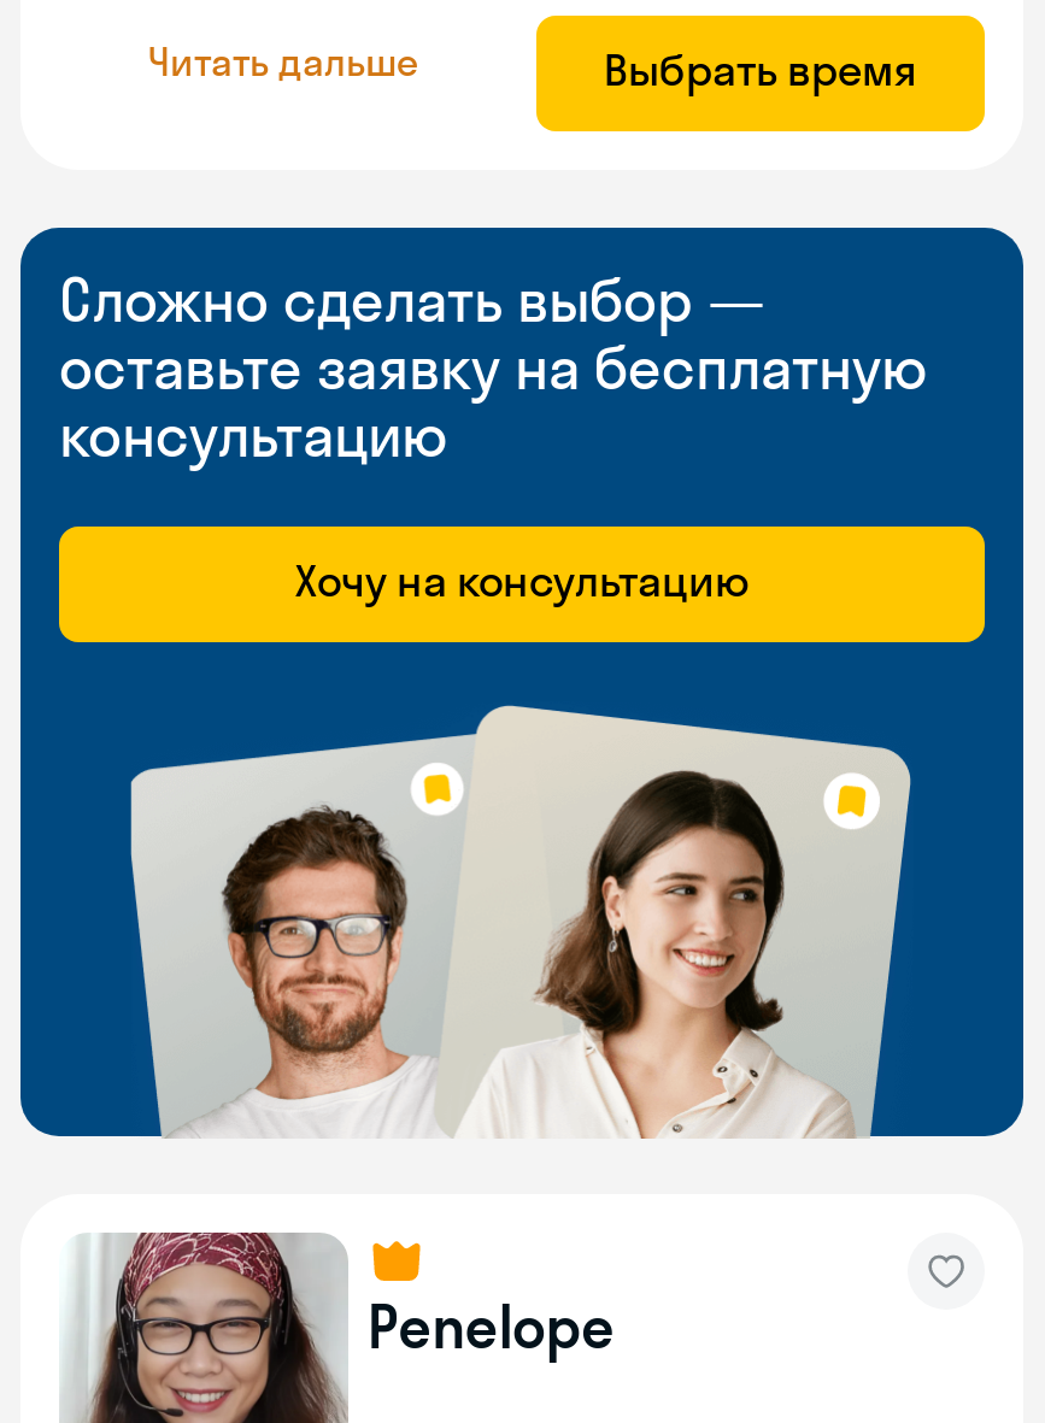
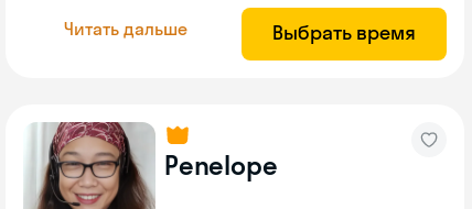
- [image]
- Сложно сделать выбор —
- оставьте заявку на бесплатную
- консультацию
- Хочу на консультацию
